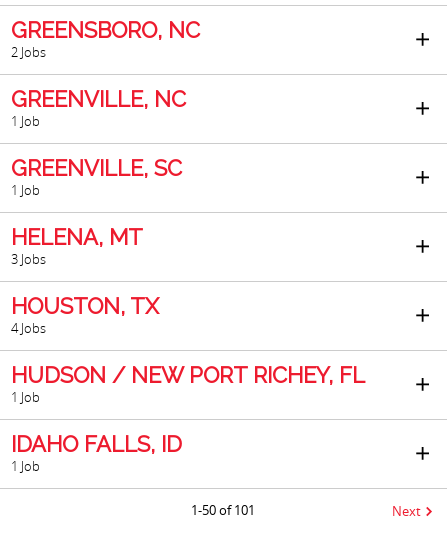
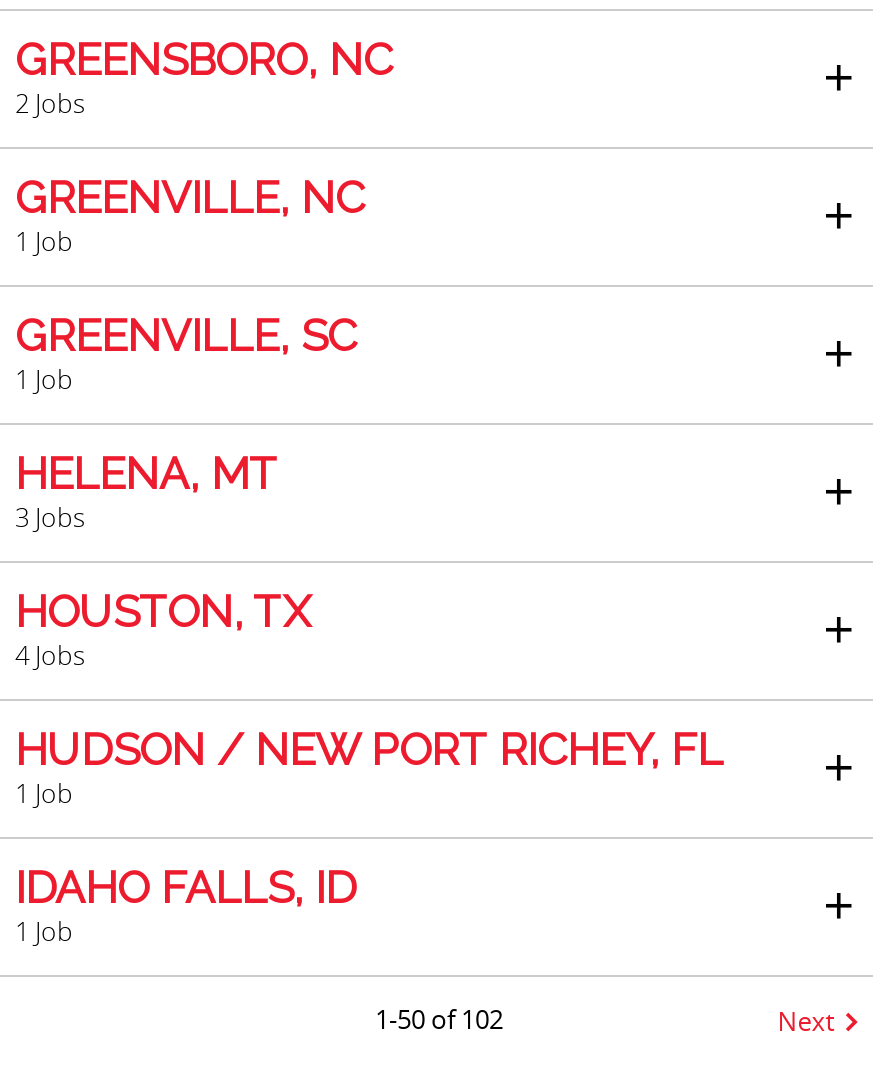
- 1-50 of 101
+ 1-50 of 102
